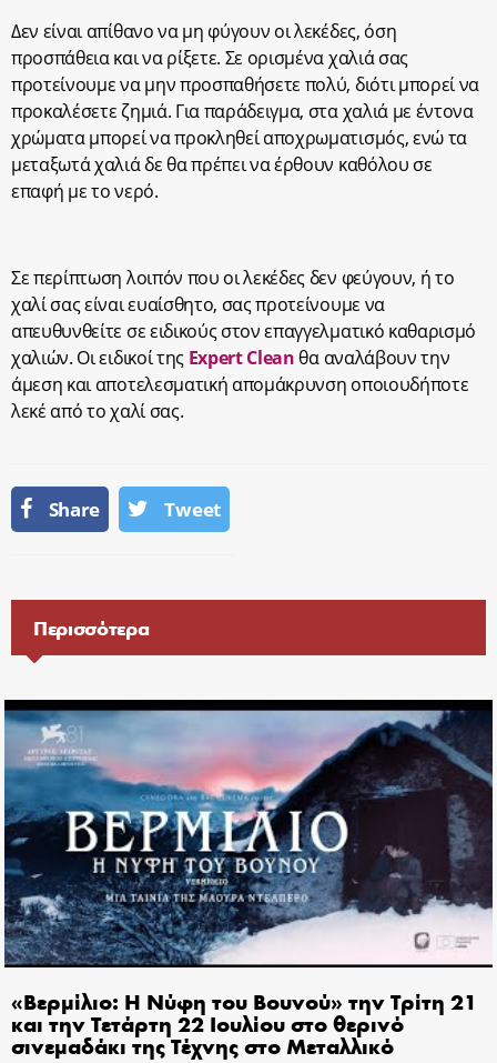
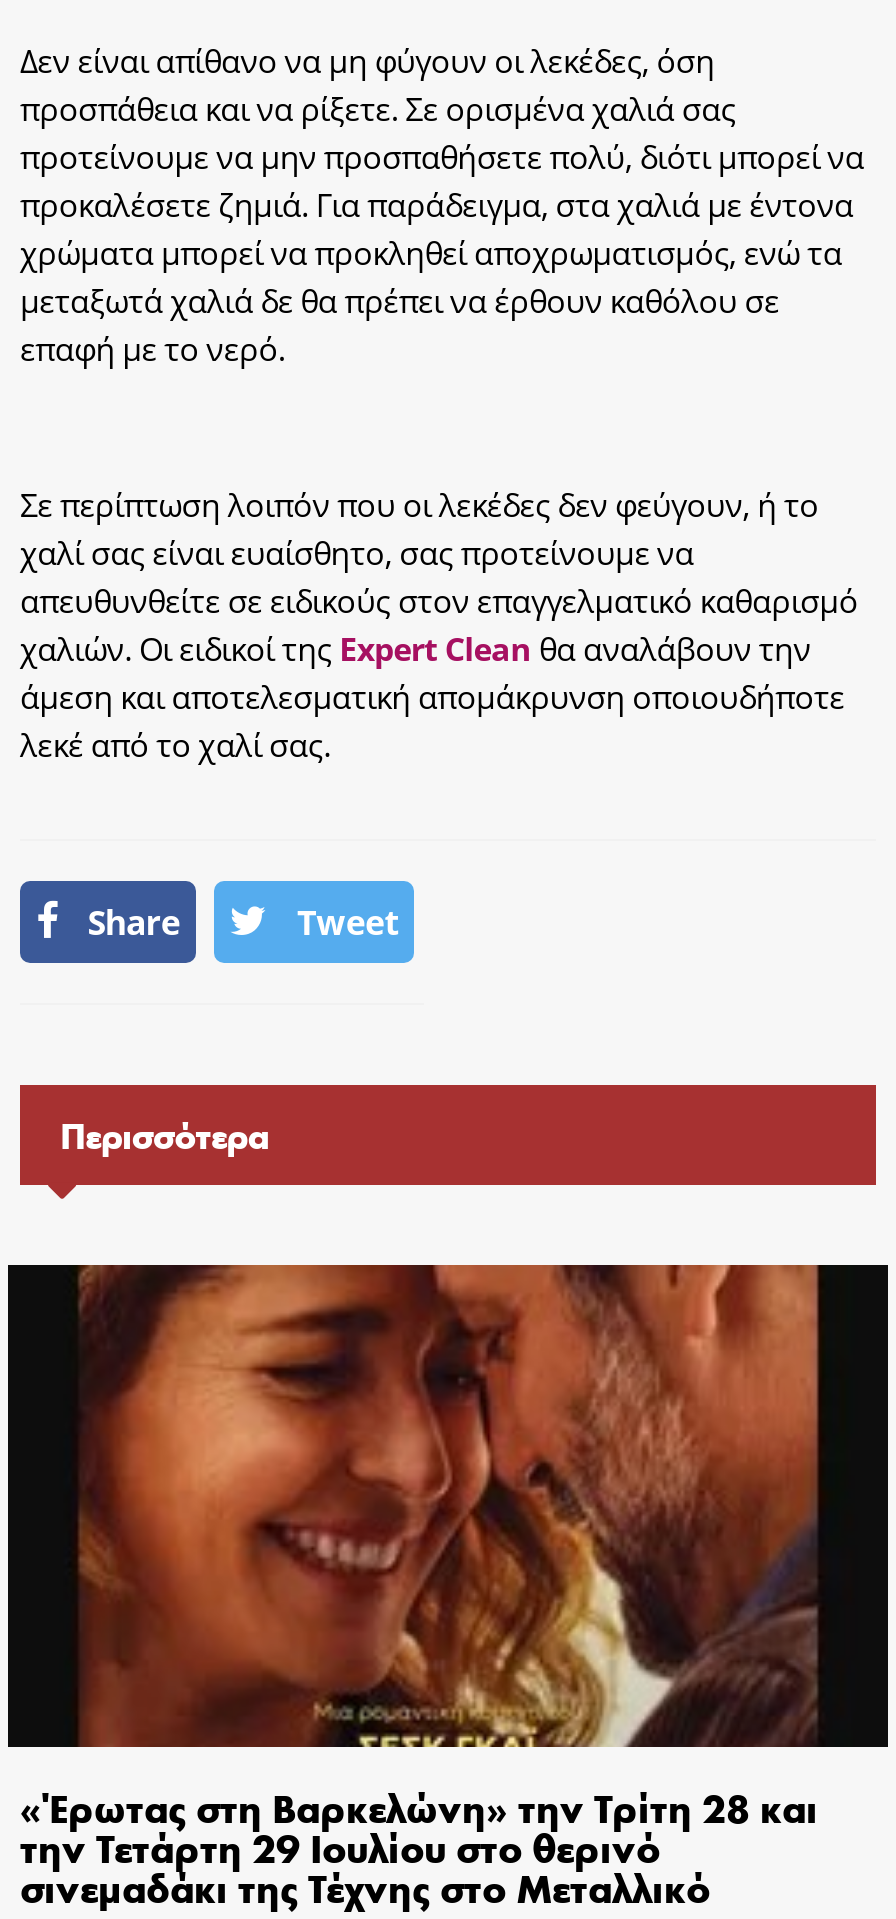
- [image]
- «Βερμίλιο: Η Νύφη του Βουνού» την Τρίτη 21
- και την Τετάρτη 22 Ιουλίου στο θερινό
+ [image]
+ «Έρωτας στη Βαρκελώνη» την Τρίτη 28 και
+ την Τετάρτη 29 Ιουλίου στο θερινό
